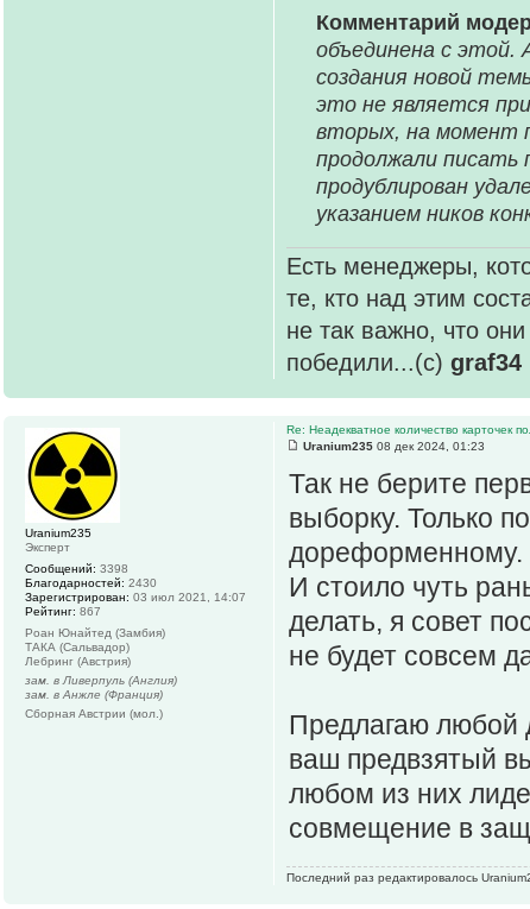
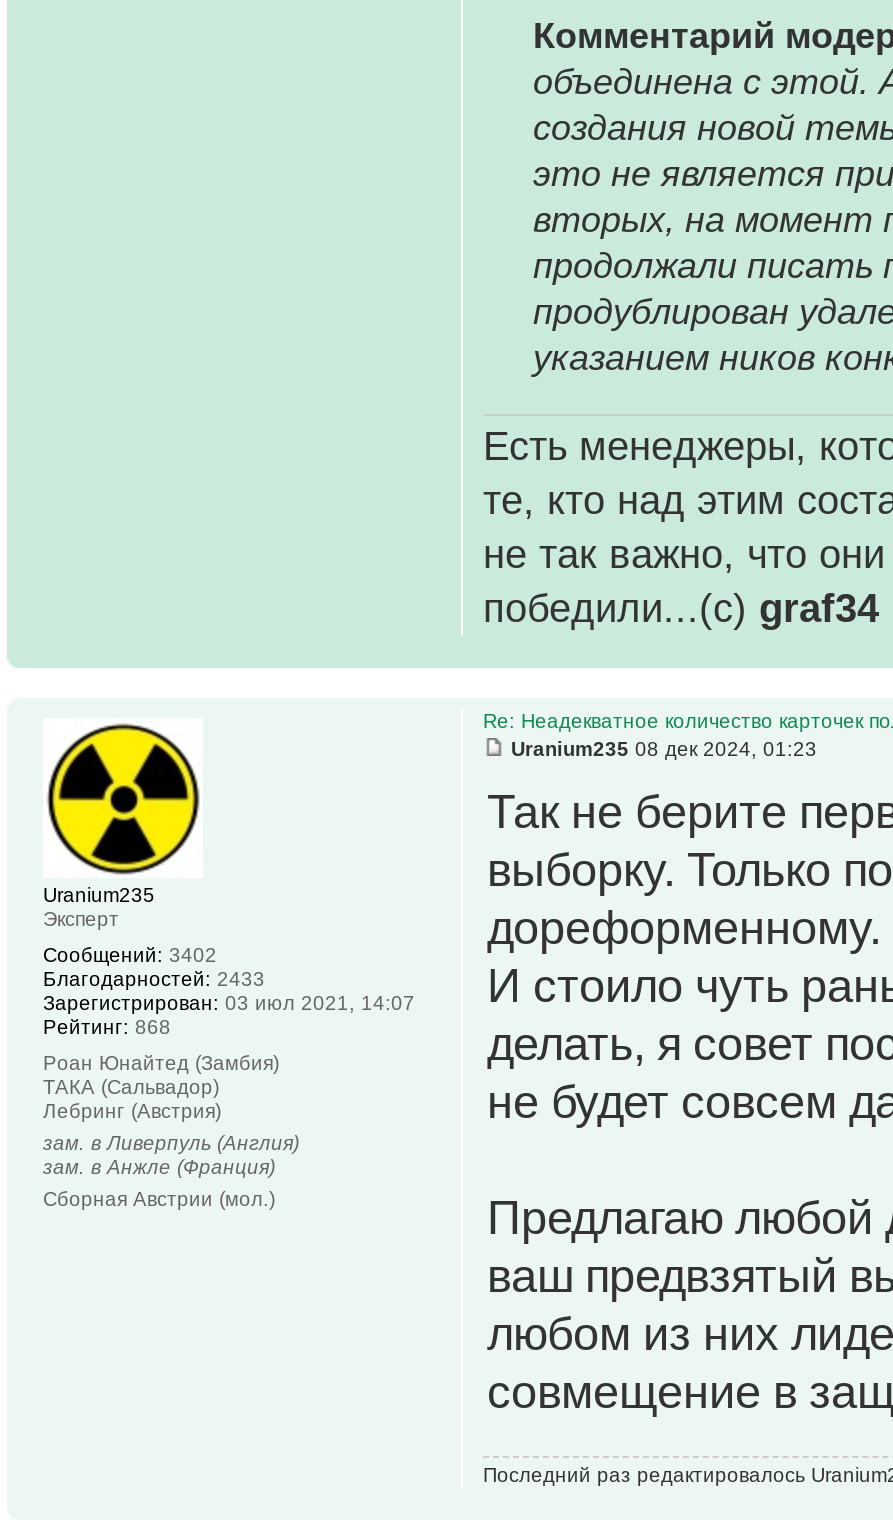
- Сообщений: 3398
+ Сообщений: 3402

- Благодарностей: 2430
+ Благодарностей: 2433

- Рейтинг: 867
+ Рейтинг: 868
